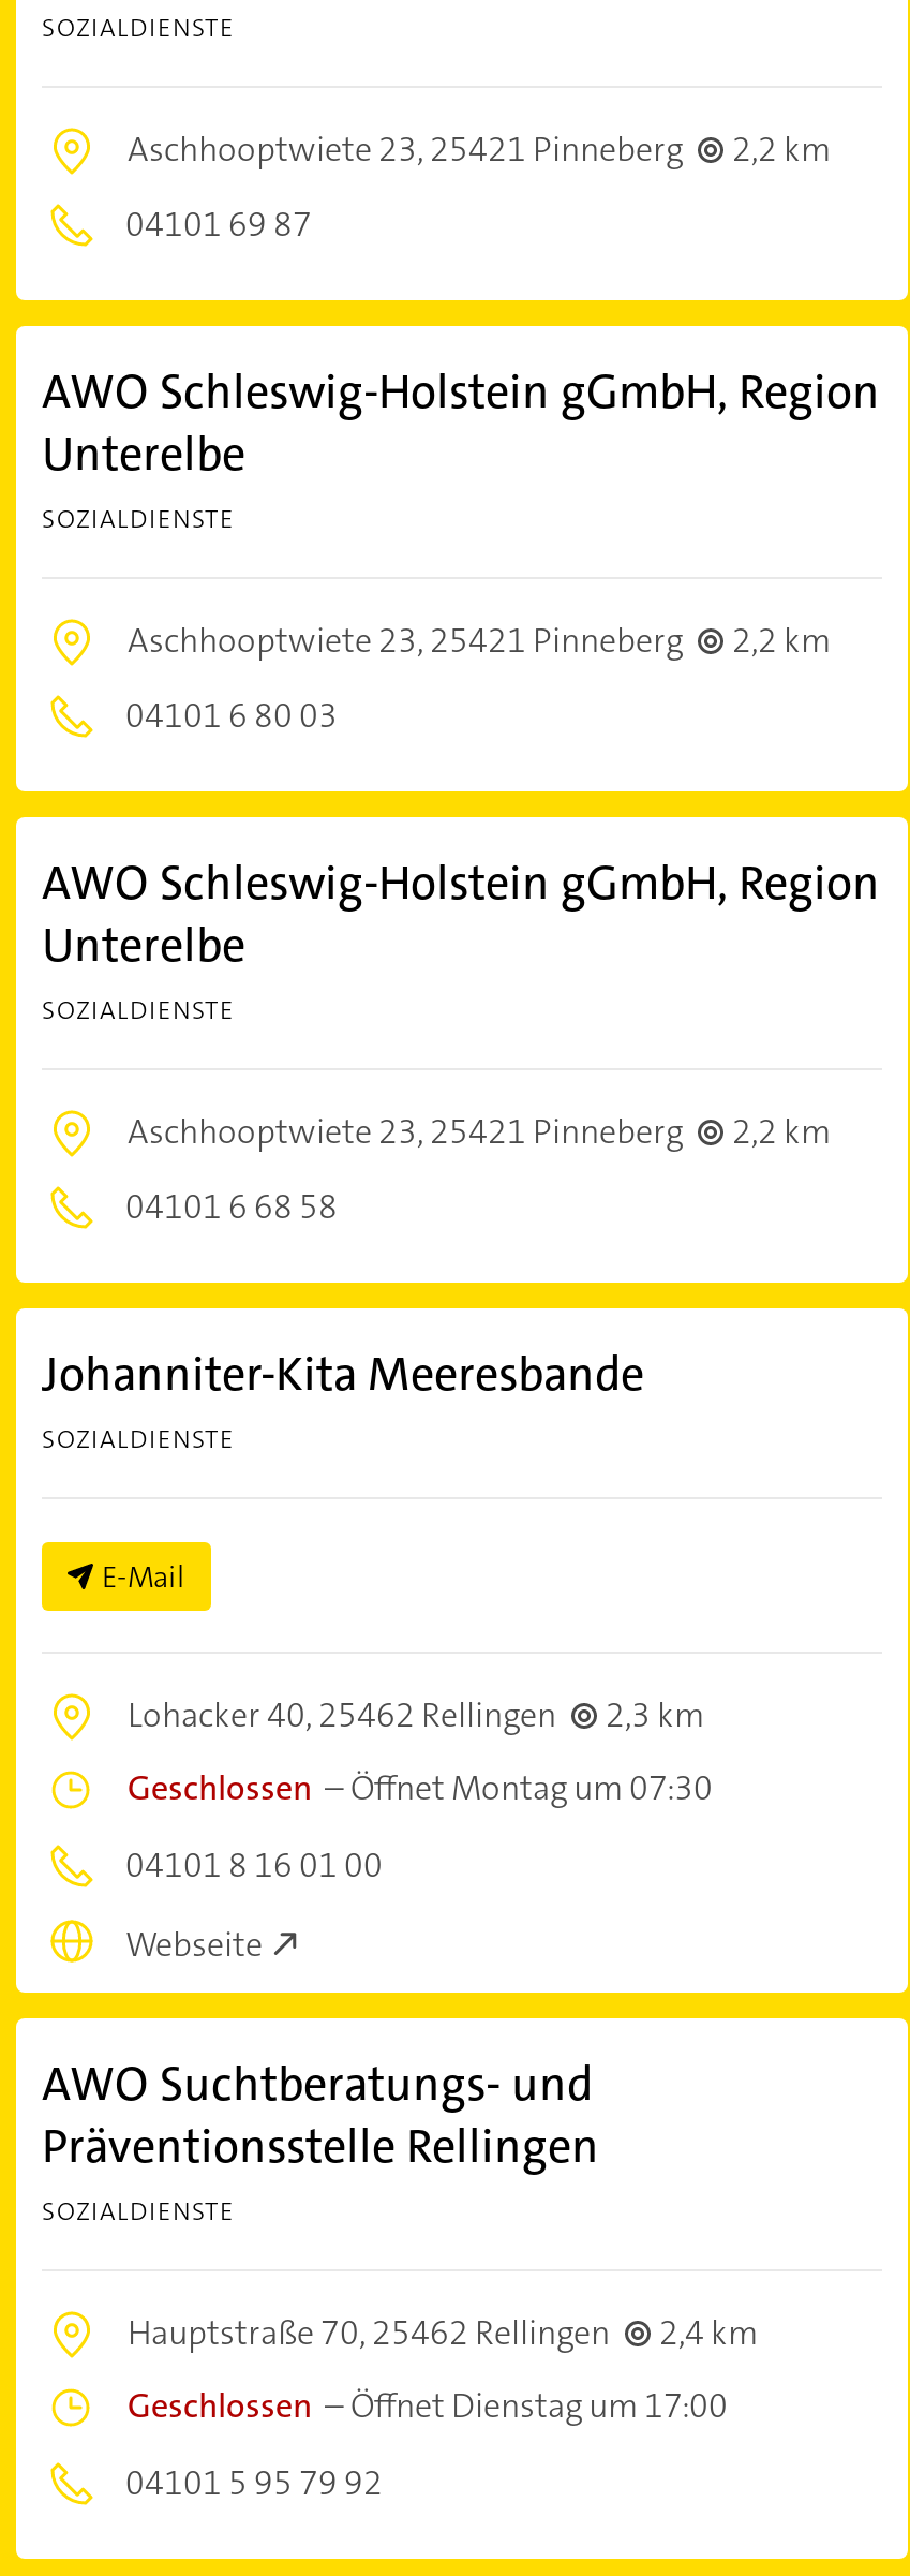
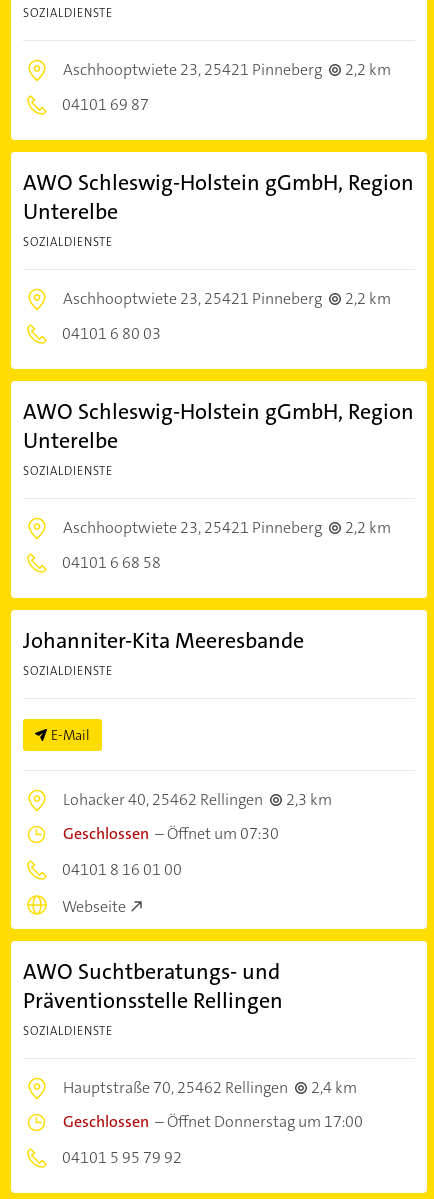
- Geschlossen –Öffnet Montag um 07:30
+ Geschlossen –Öffnet um 07:30

- Geschlossen –Öffnet Dienstag um 17:00
+ Geschlossen –Öffnet Donnerstag um 17:00
